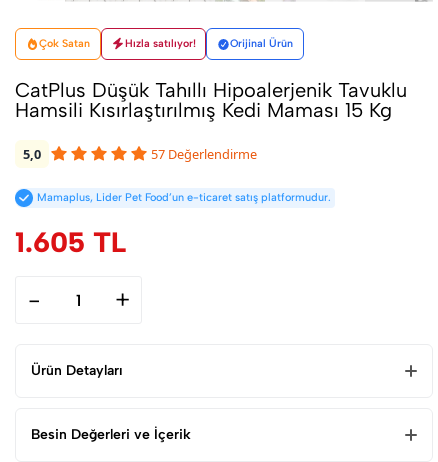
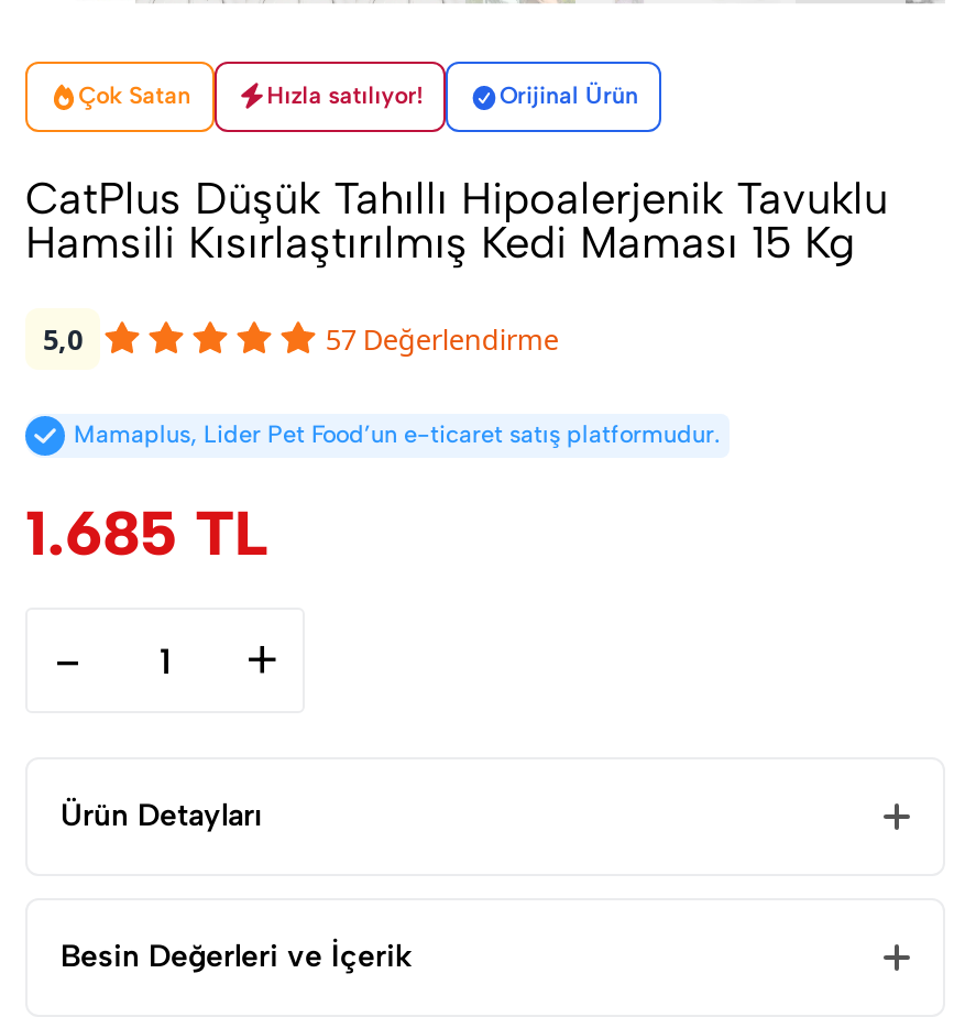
- 1.605 TL
+ 1.685 TL
